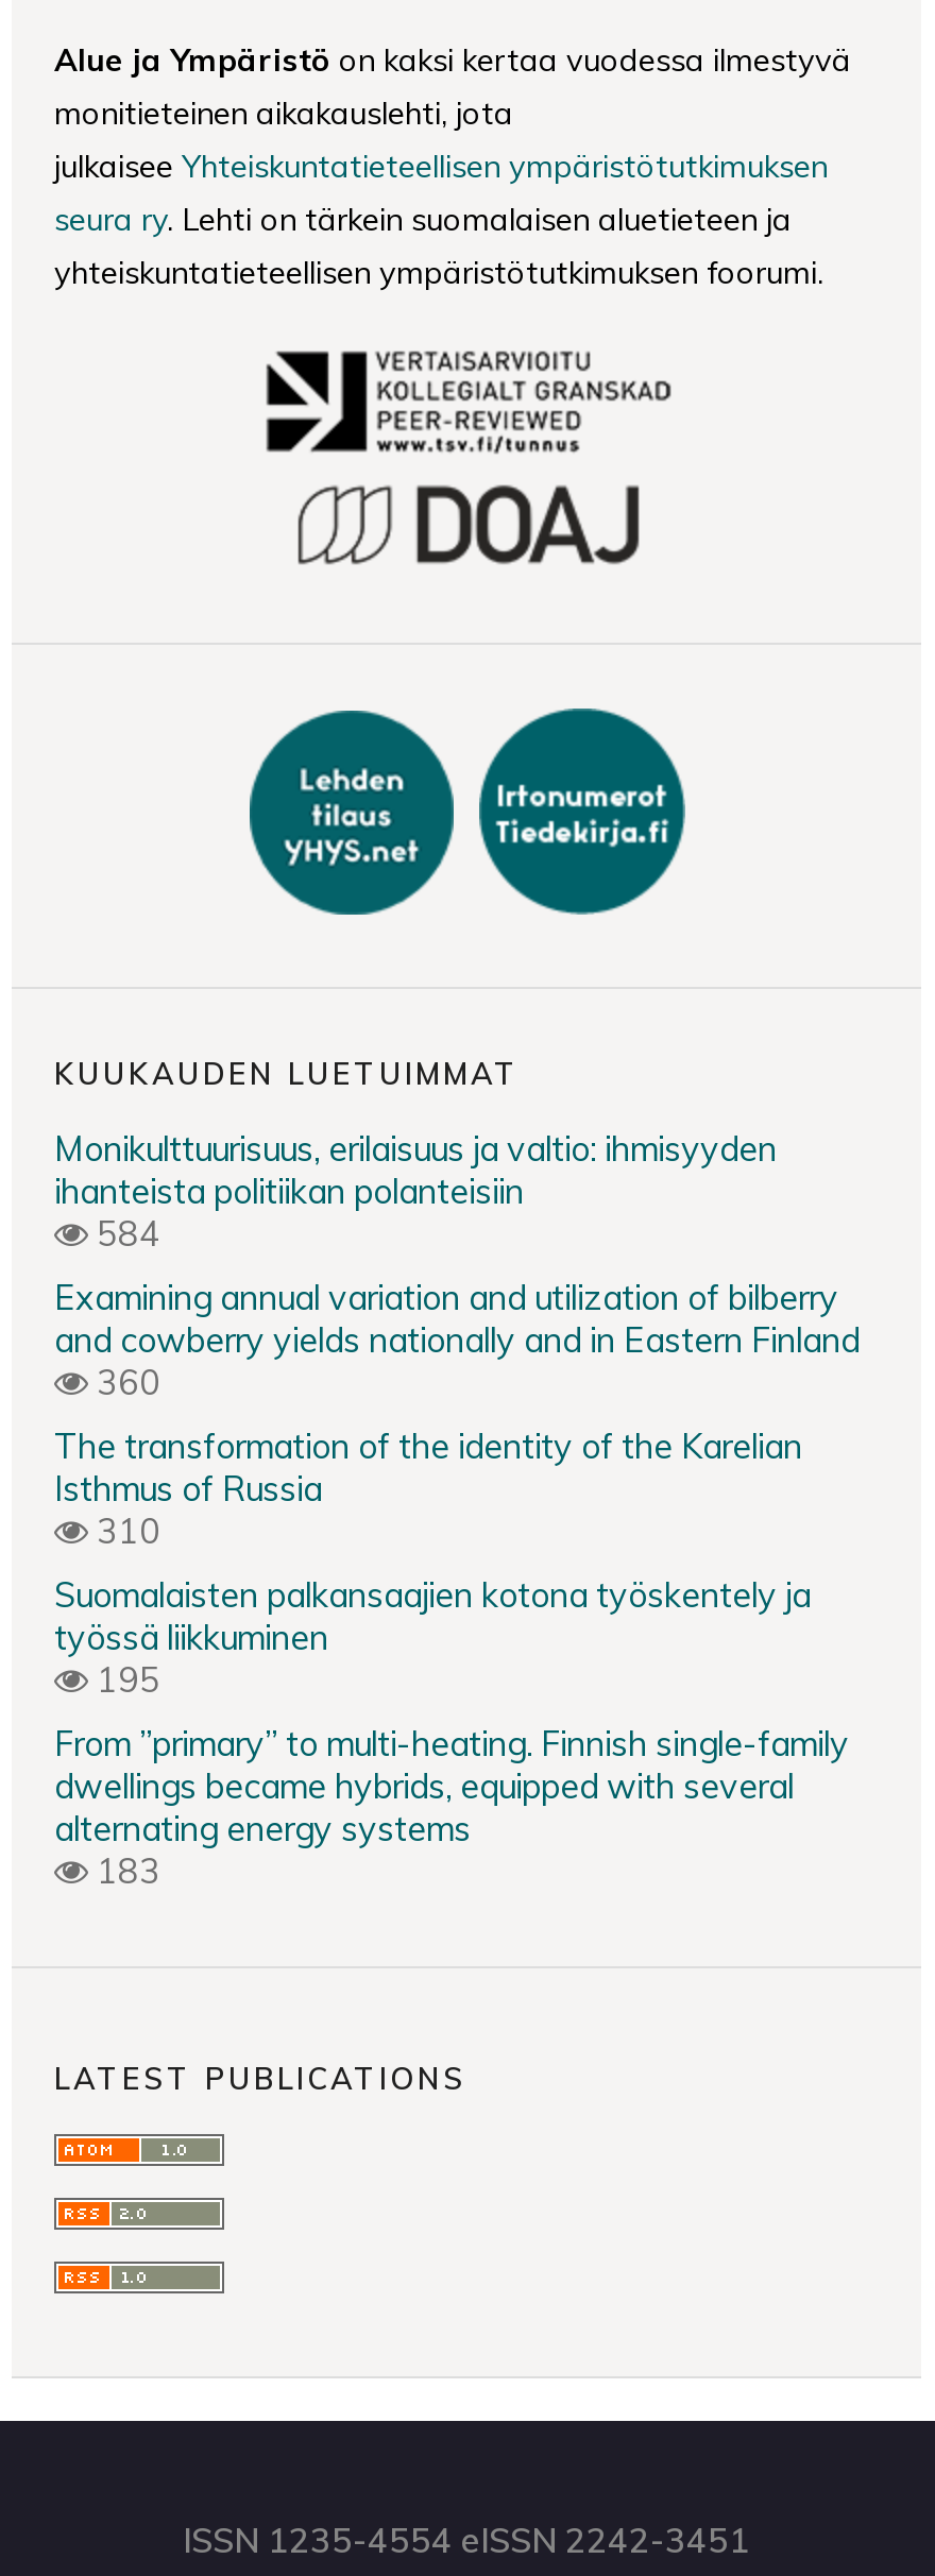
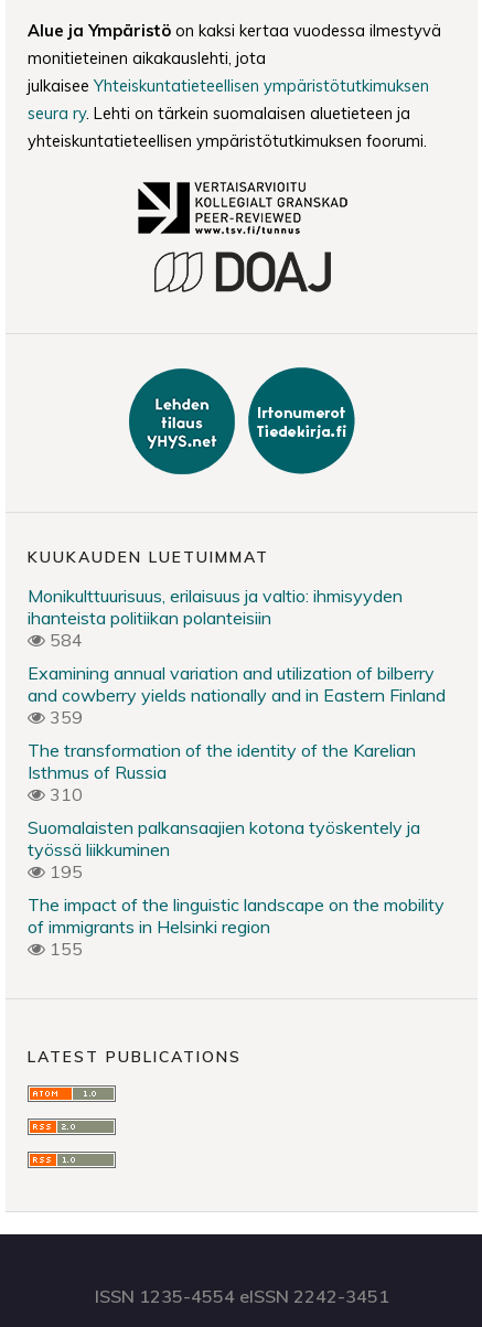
- 360
+ 359

- From ”primary” to multi-heating. Finnish single-family
- dwellings became hybrids, equipped with several
- alternating energy systems
- 183
+ The impact of the linguistic landscape on the mobility
+ of immigrants in Helsinki region
+ 155
